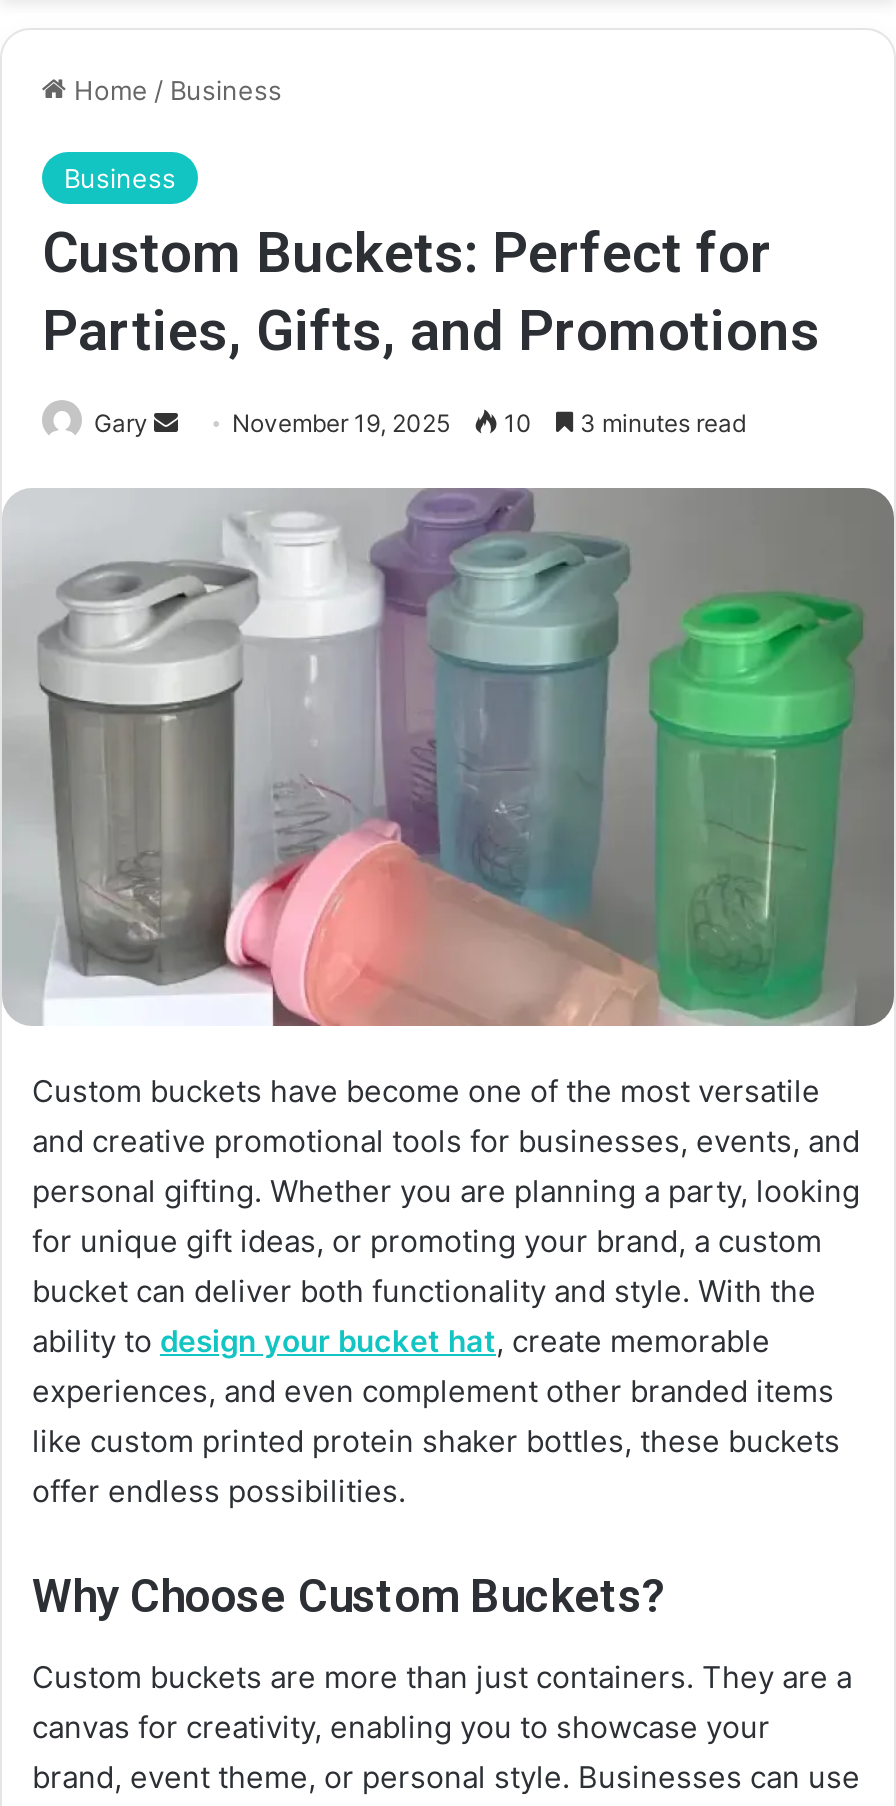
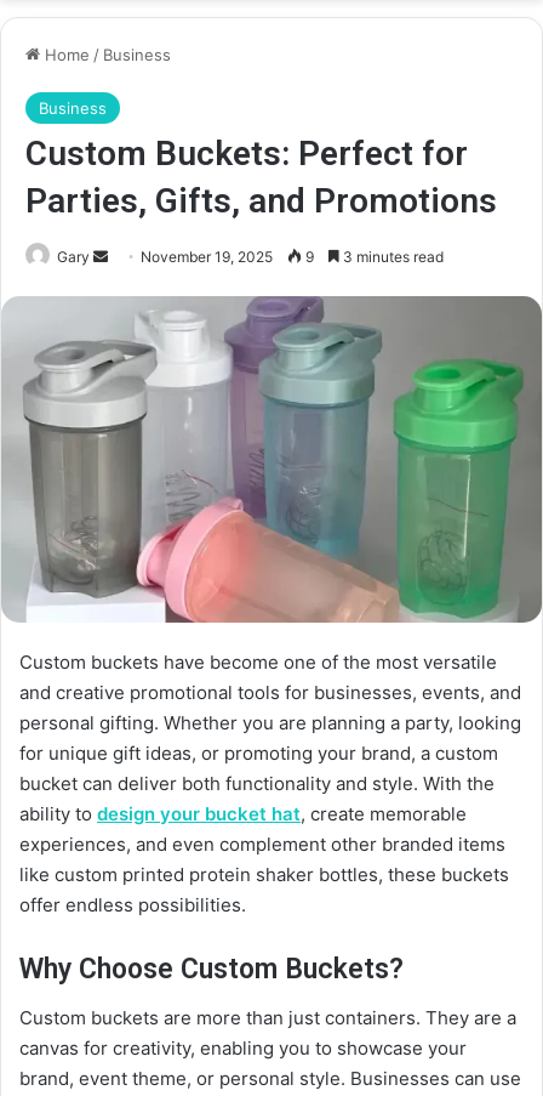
- 10
+ 9
